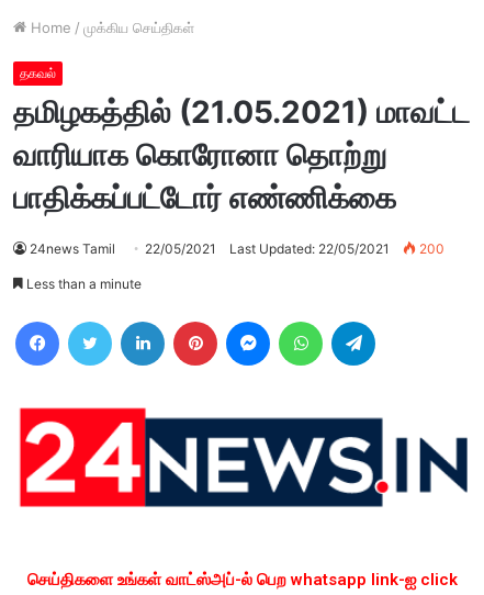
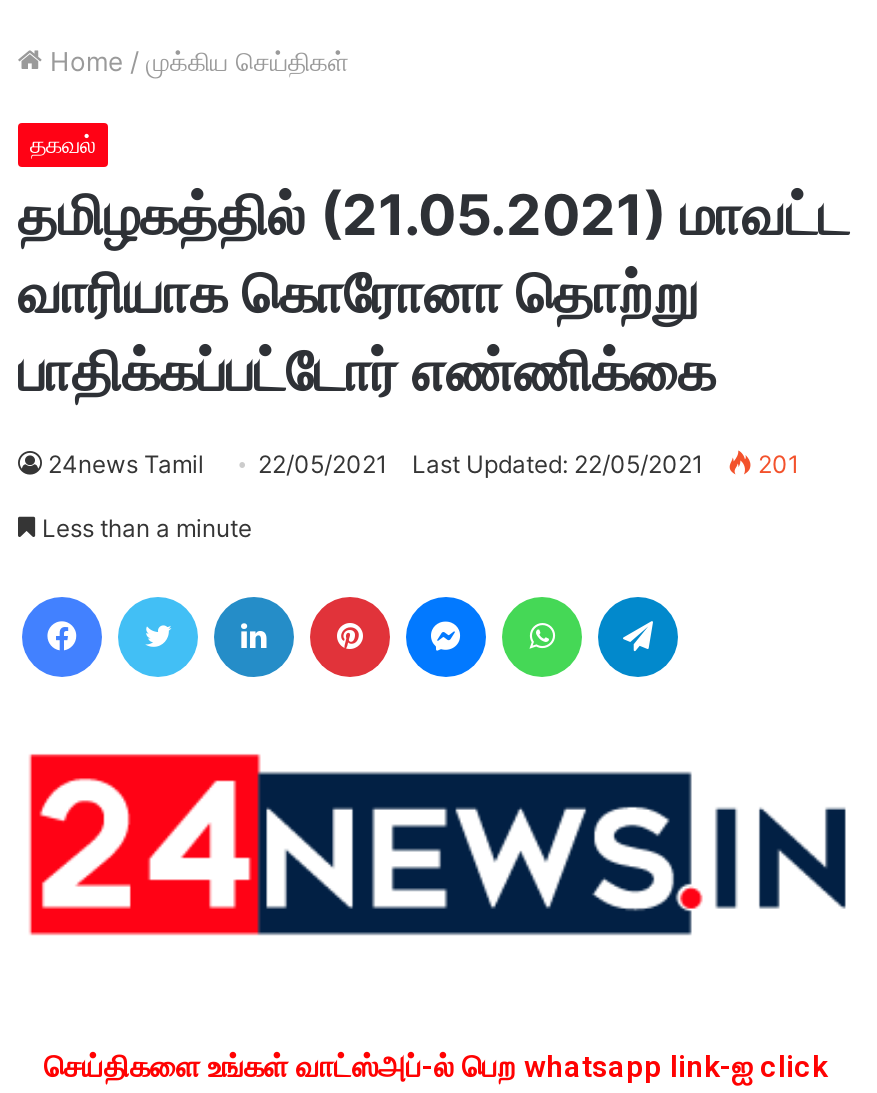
- 24news Tamil 22/05/2021 Last Updated: 22/05/2021 200
+ 24news Tamil 22/05/2021 Last Updated: 22/05/2021 201
